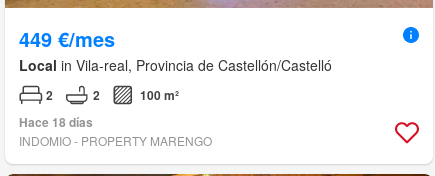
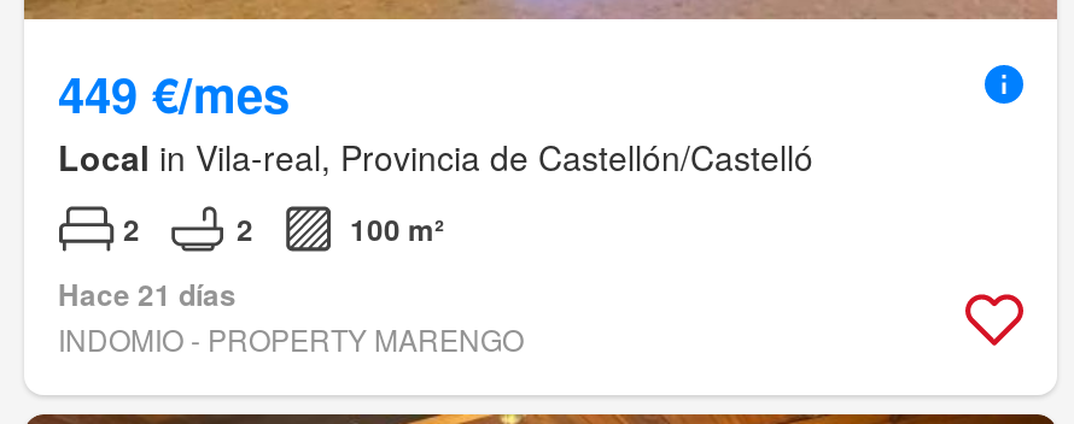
- Hace 18 días
+ Hace 21 días
